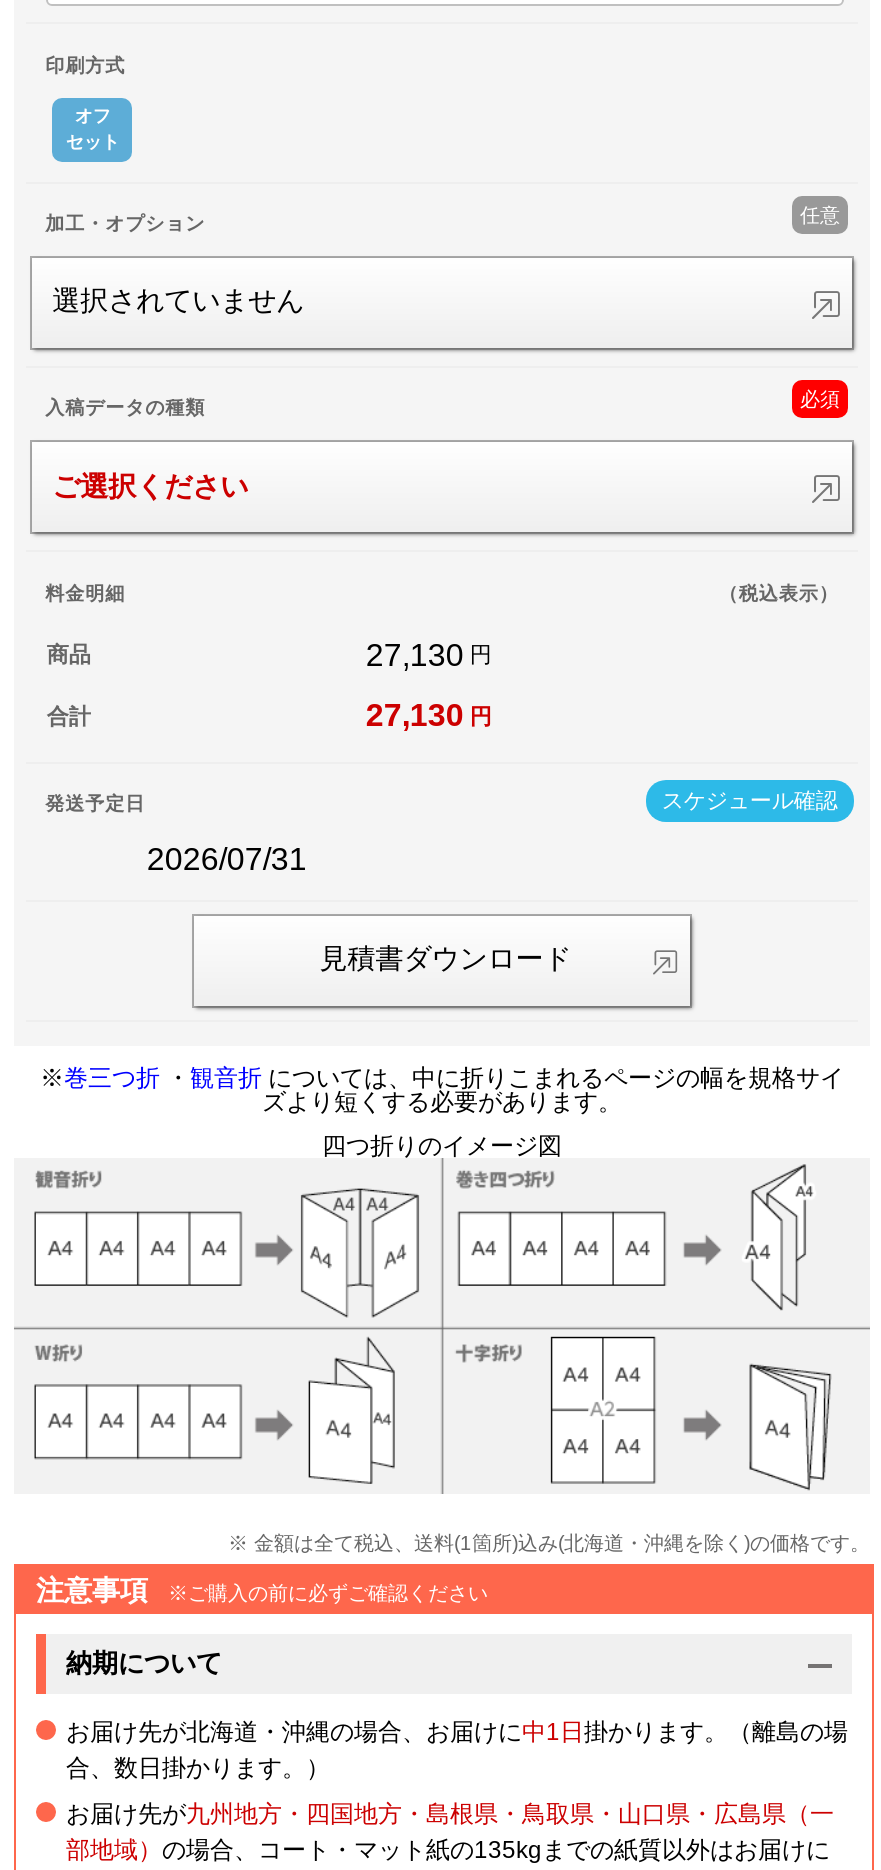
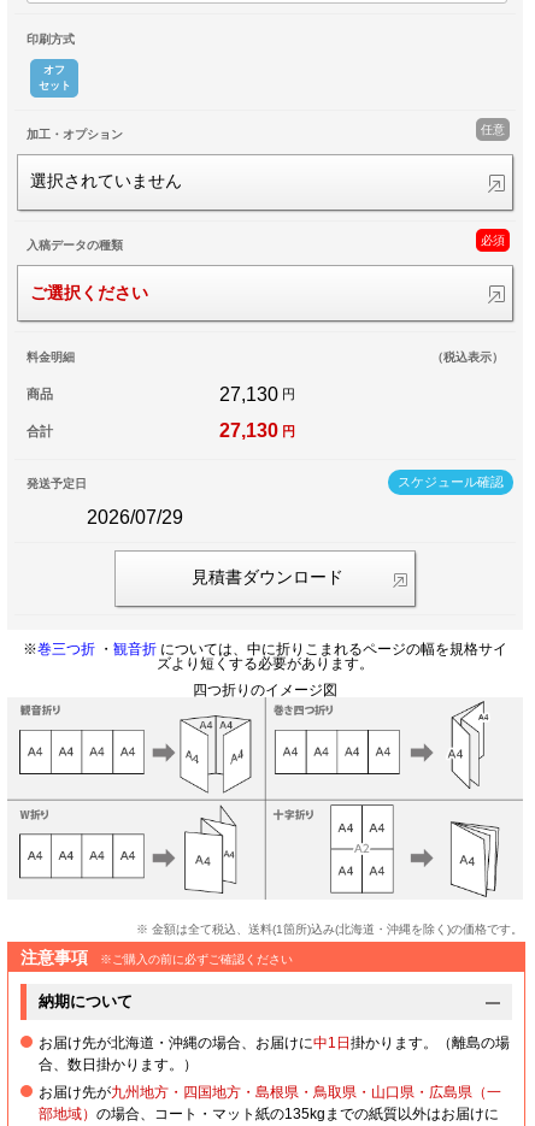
- 2026/07/31
+ 2026/07/29
